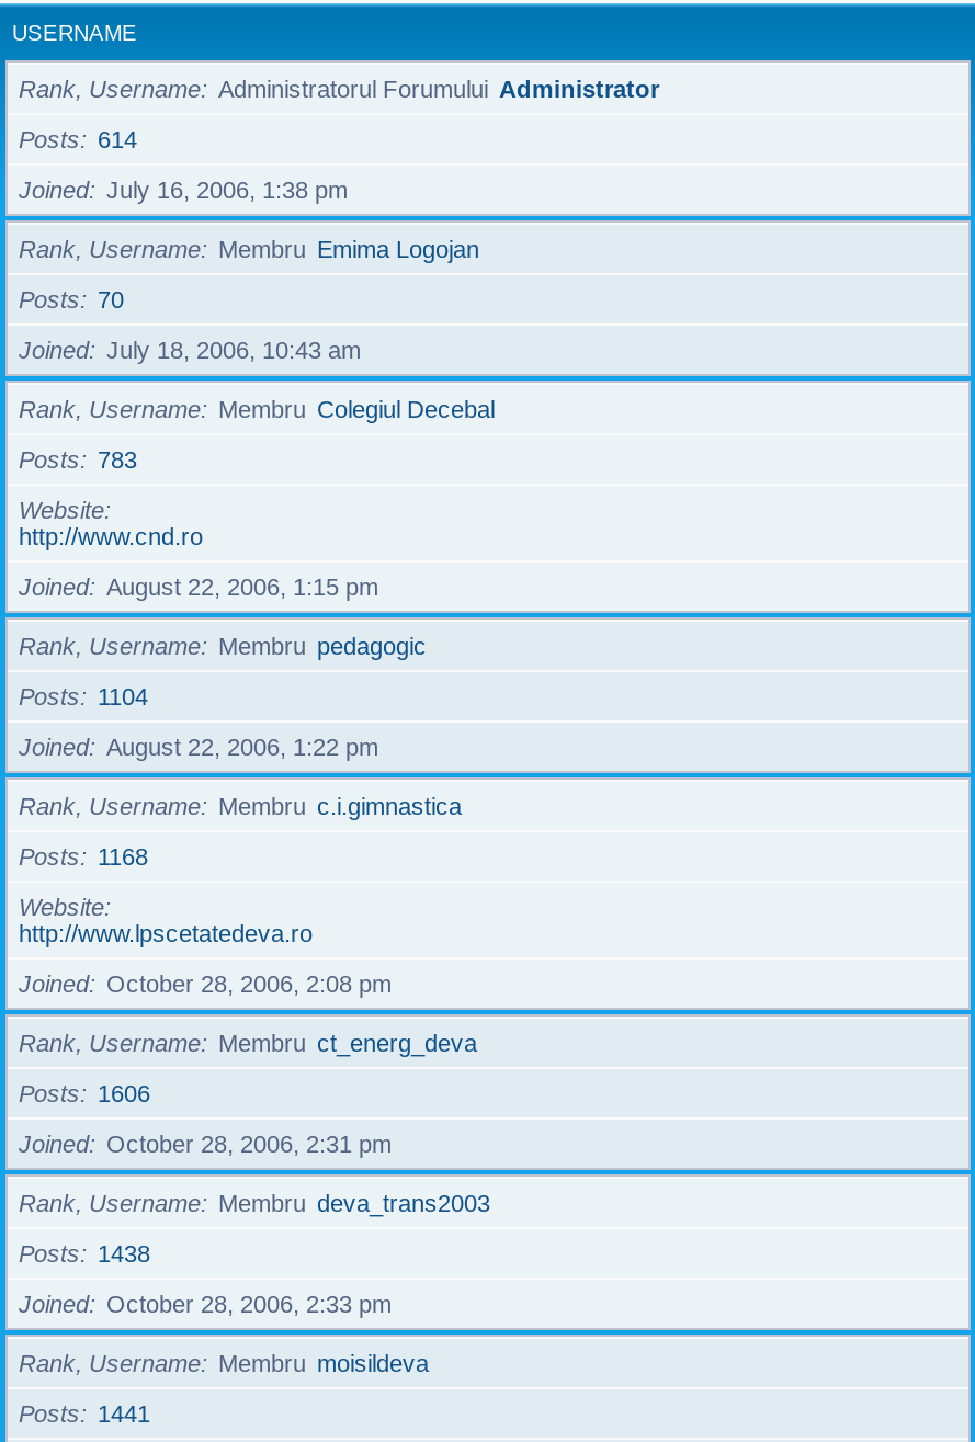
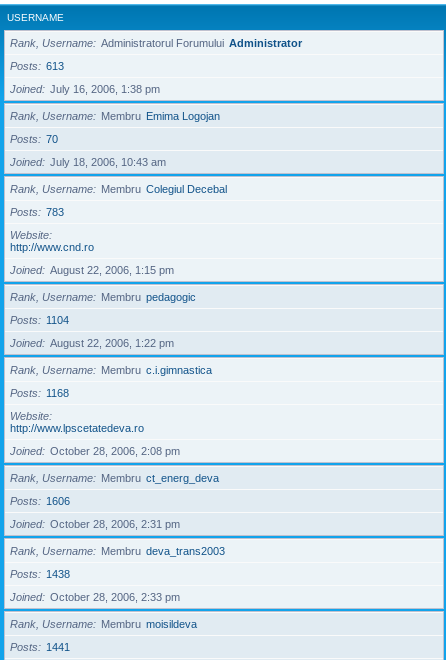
- Posts 614
+ Posts 613
